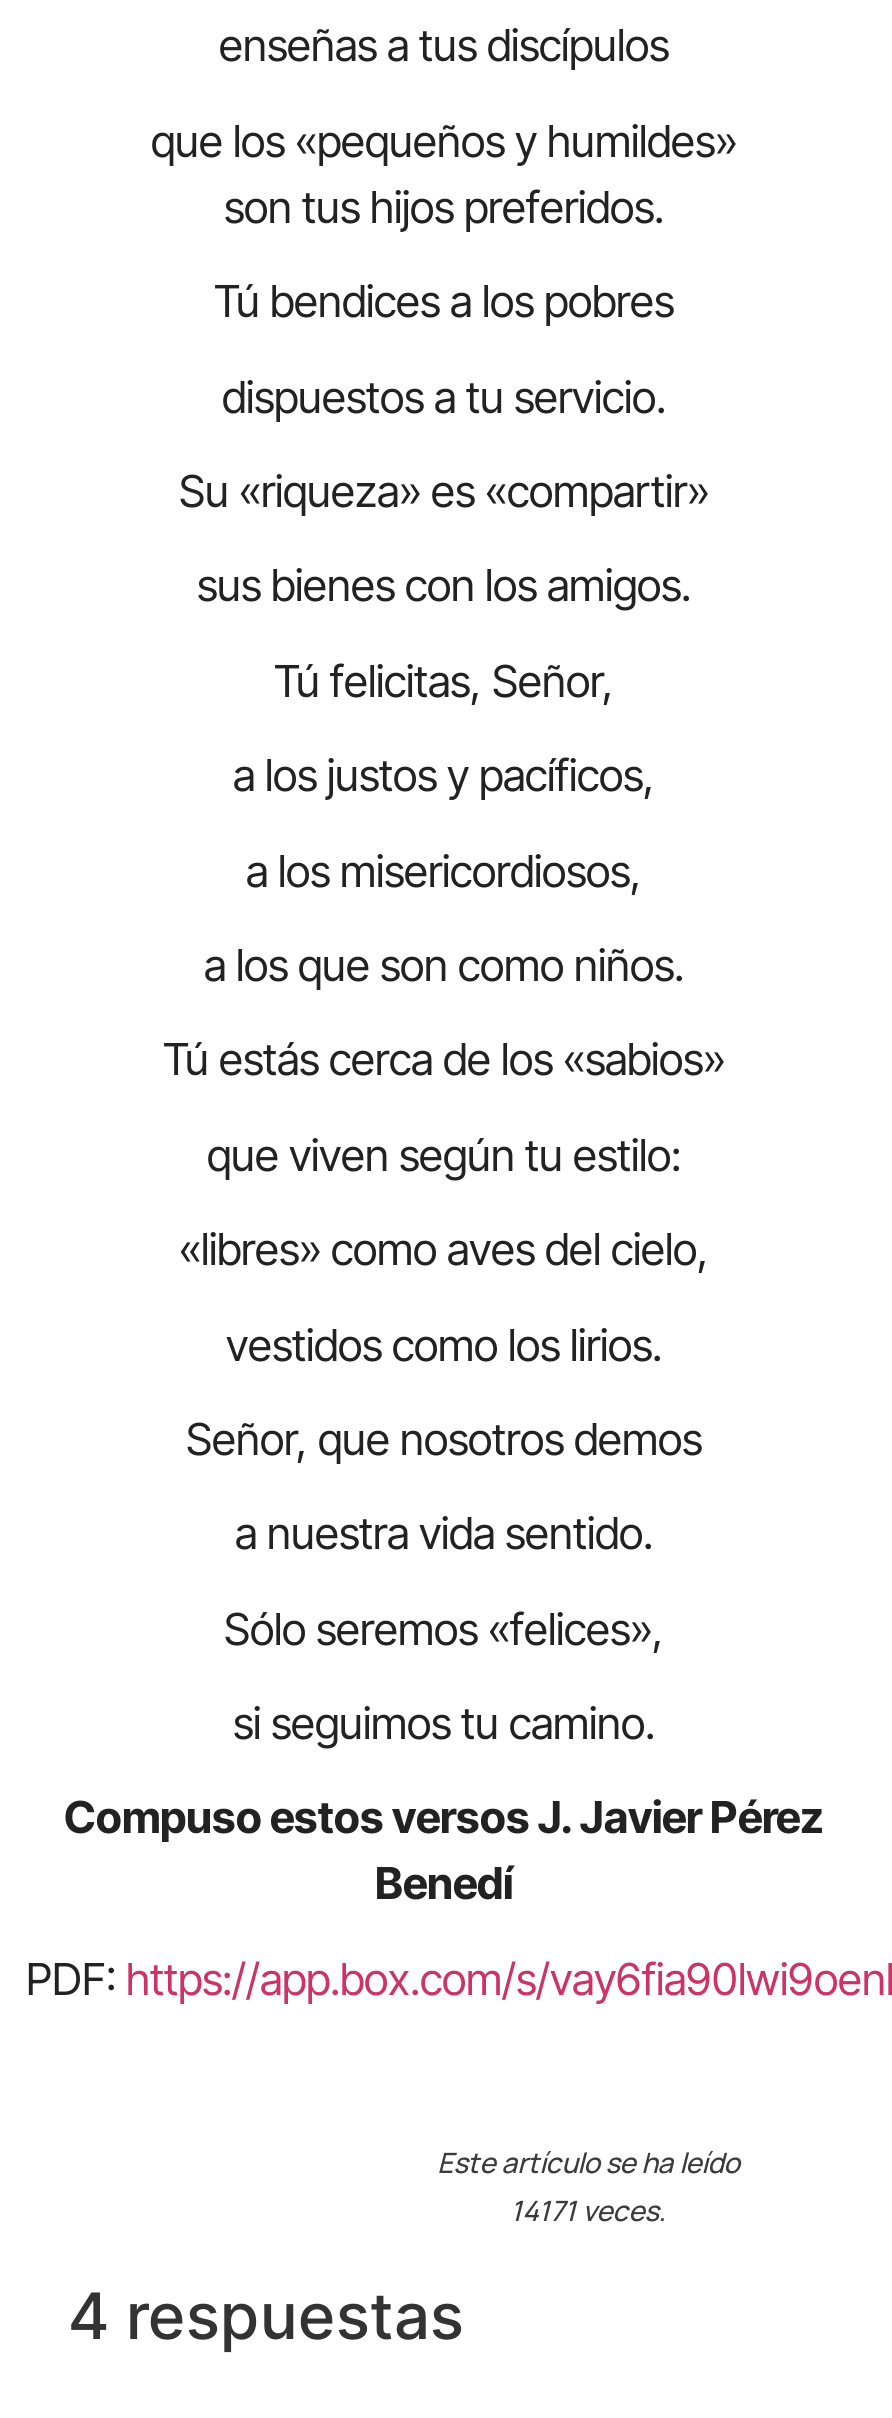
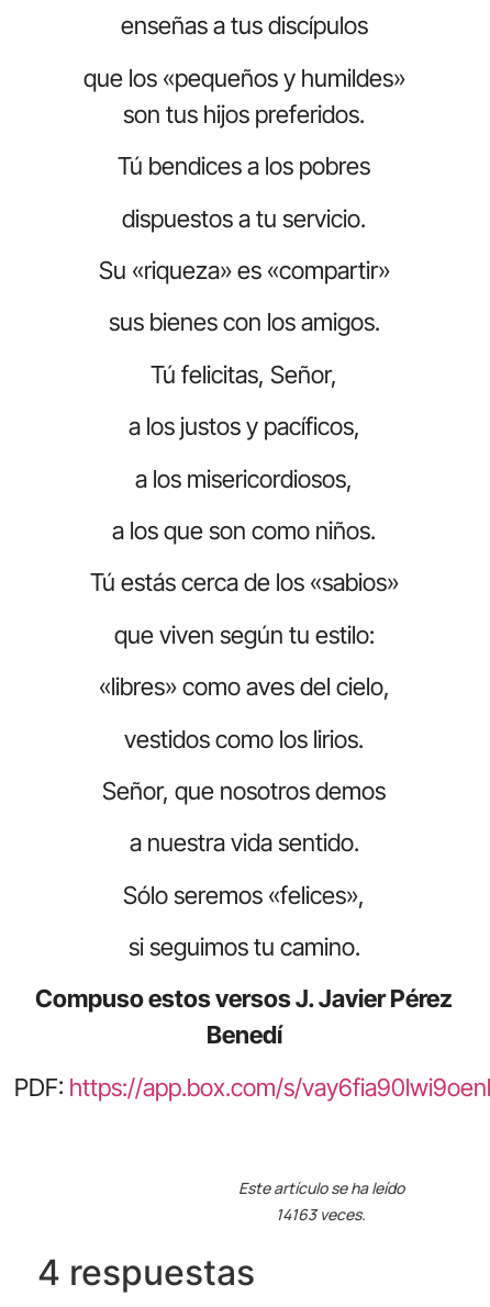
- 14171 veces.
+ 14163 veces.
